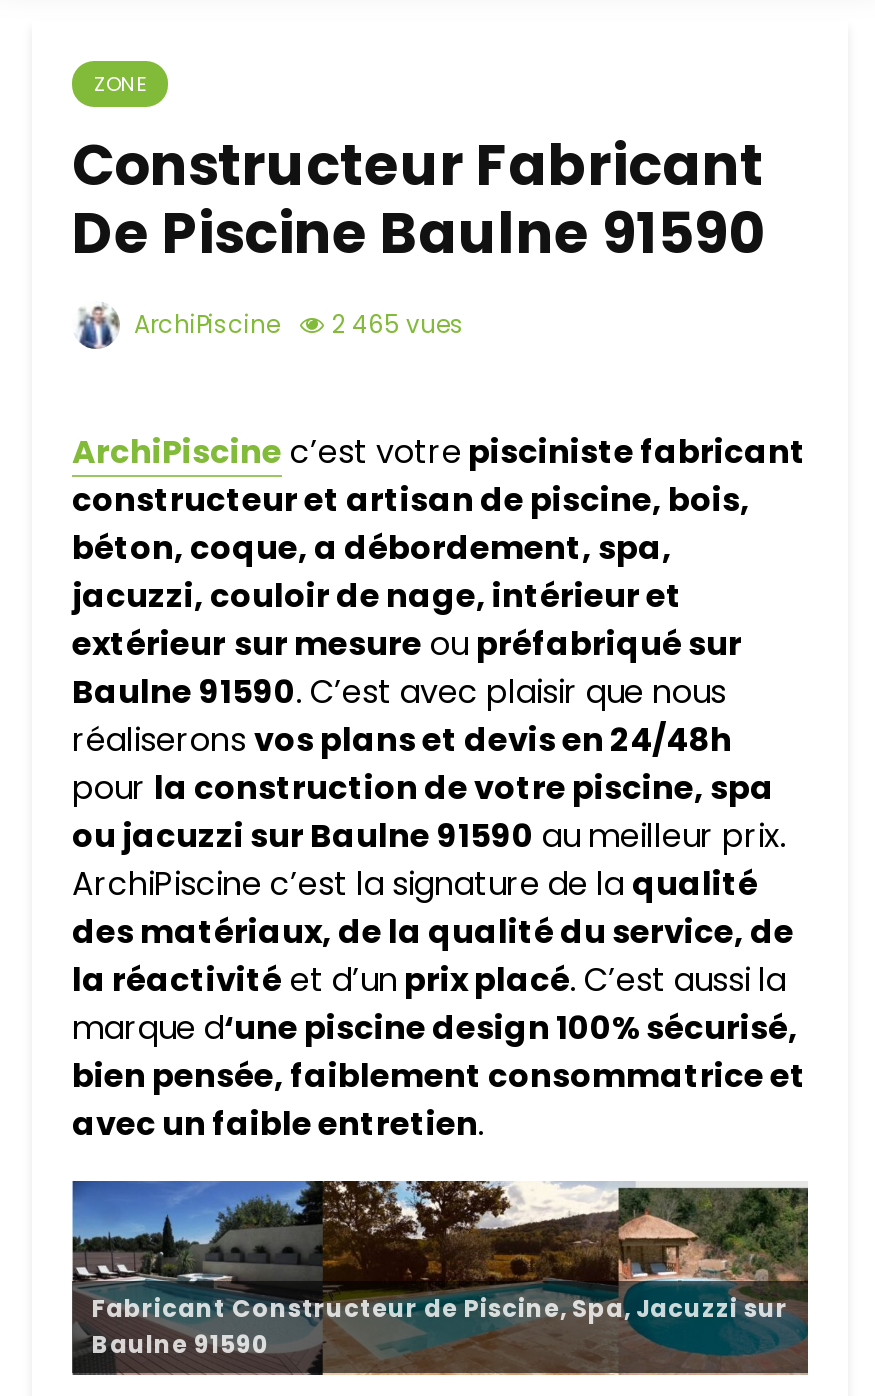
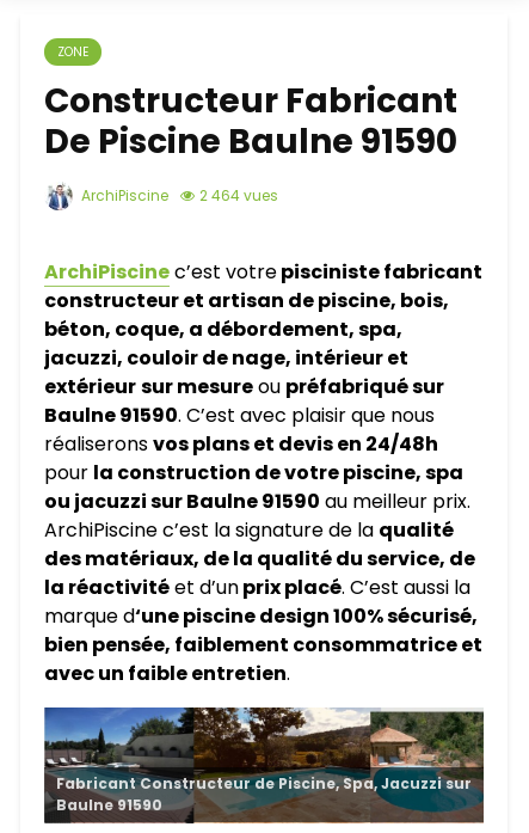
- ArchiPiscine 2 465 vues
+ ArchiPiscine 2 464 vues
